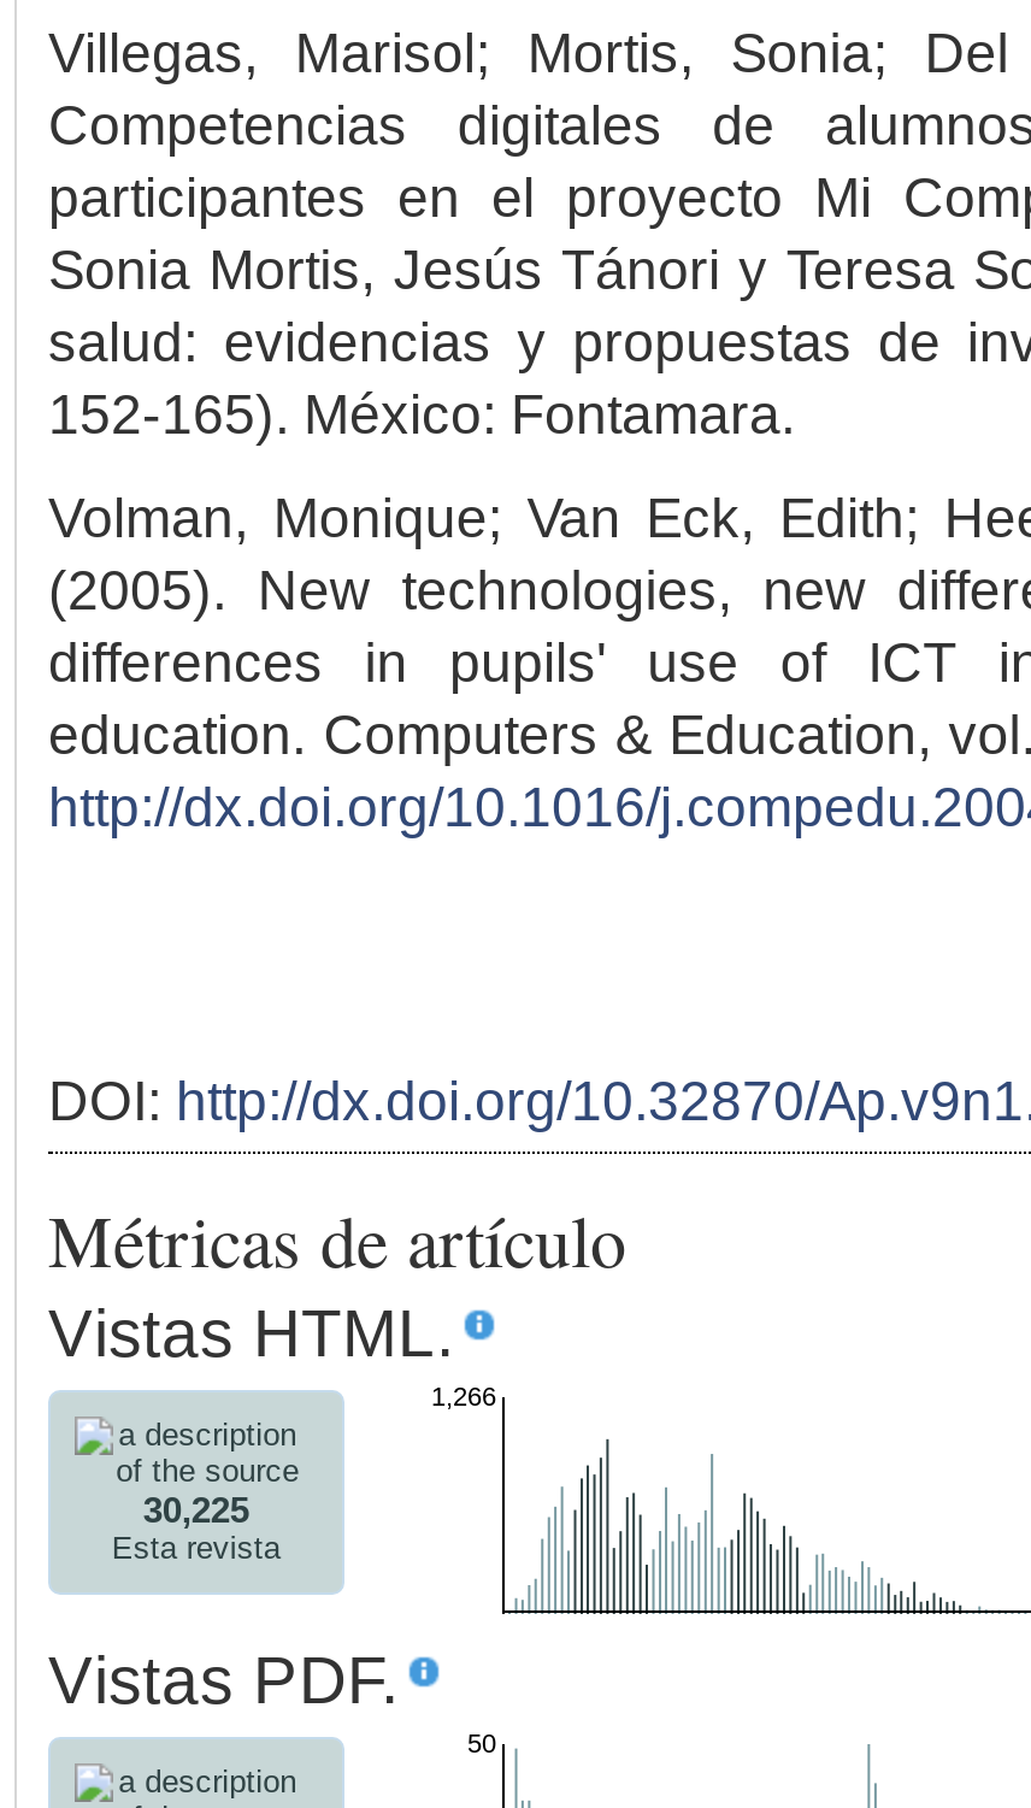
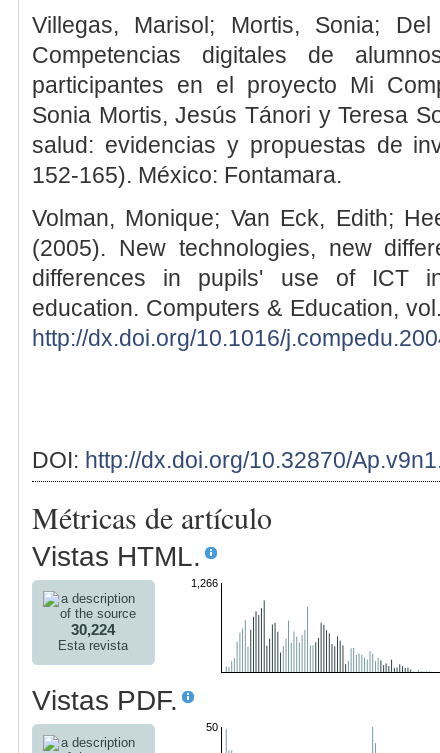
- 30,225
+ 30,224
